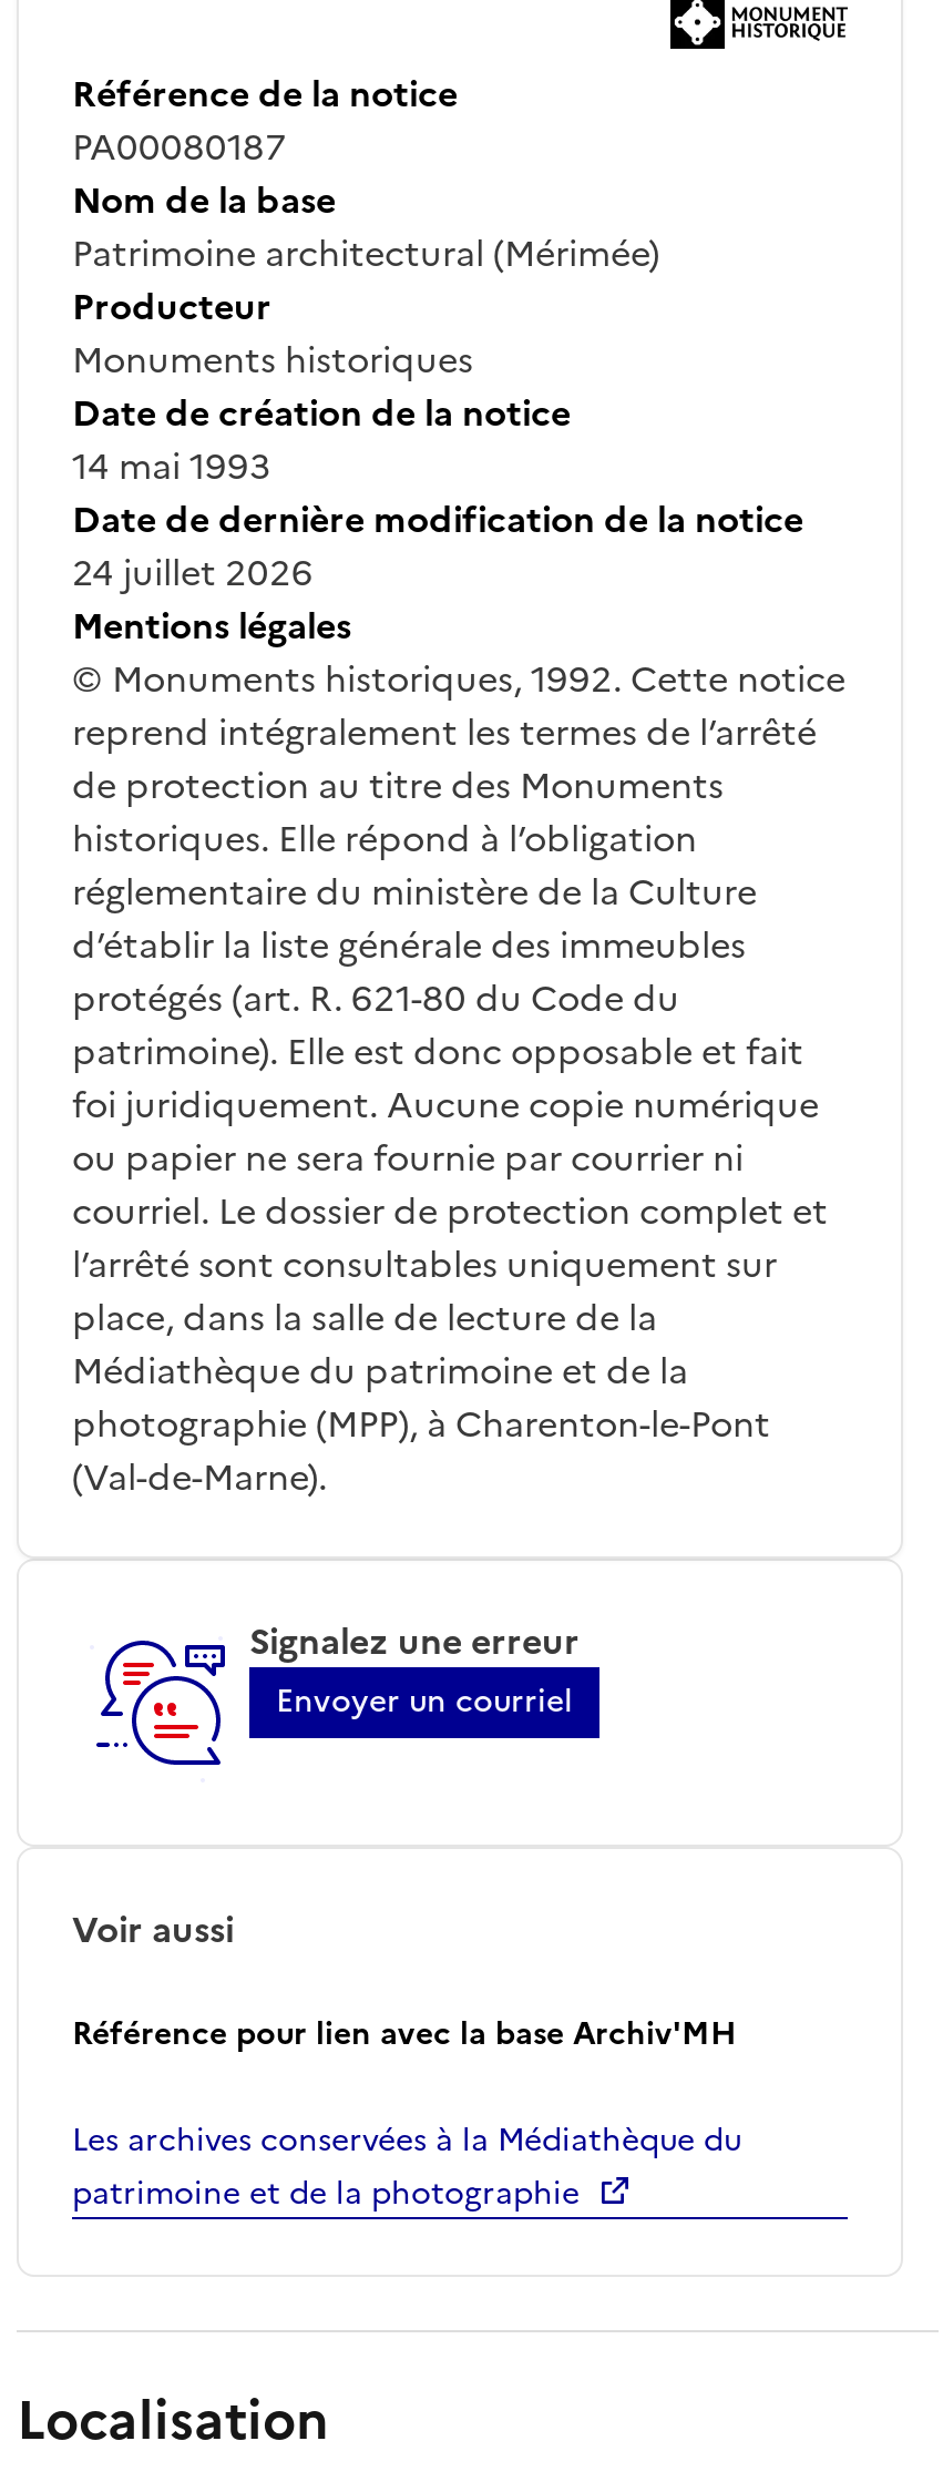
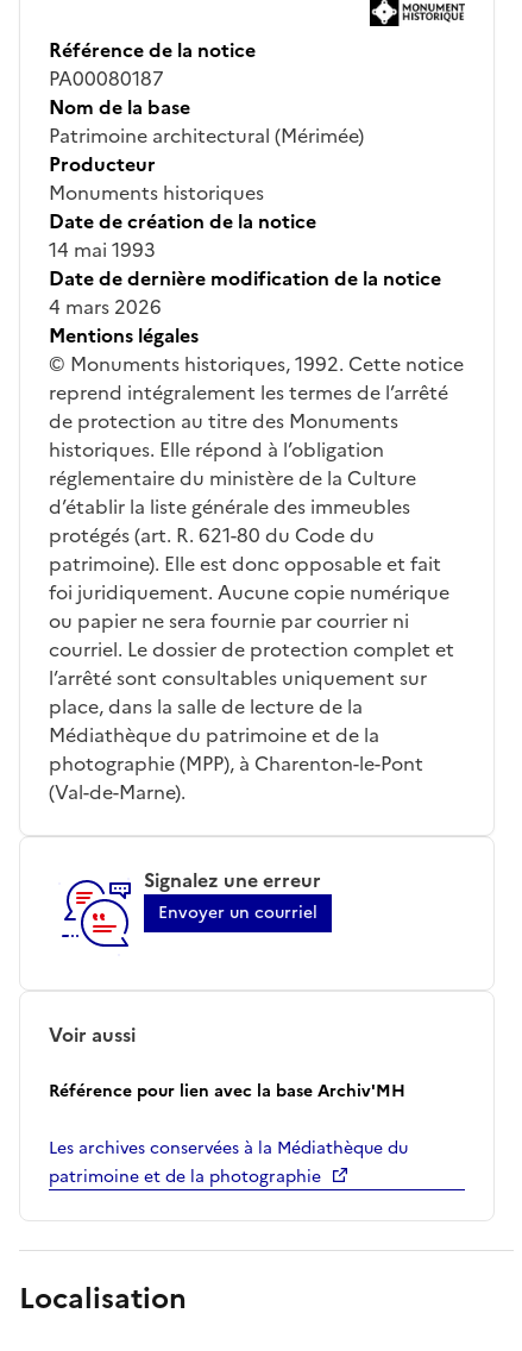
- 24 juillet 2026
+ 4 mars 2026
